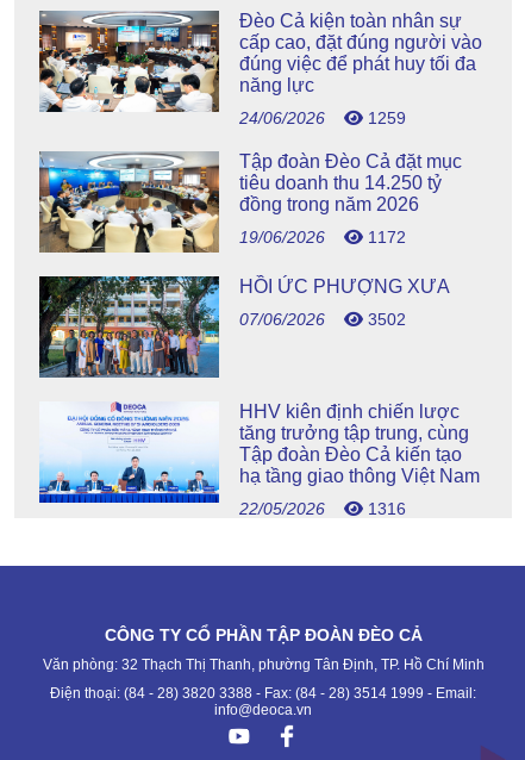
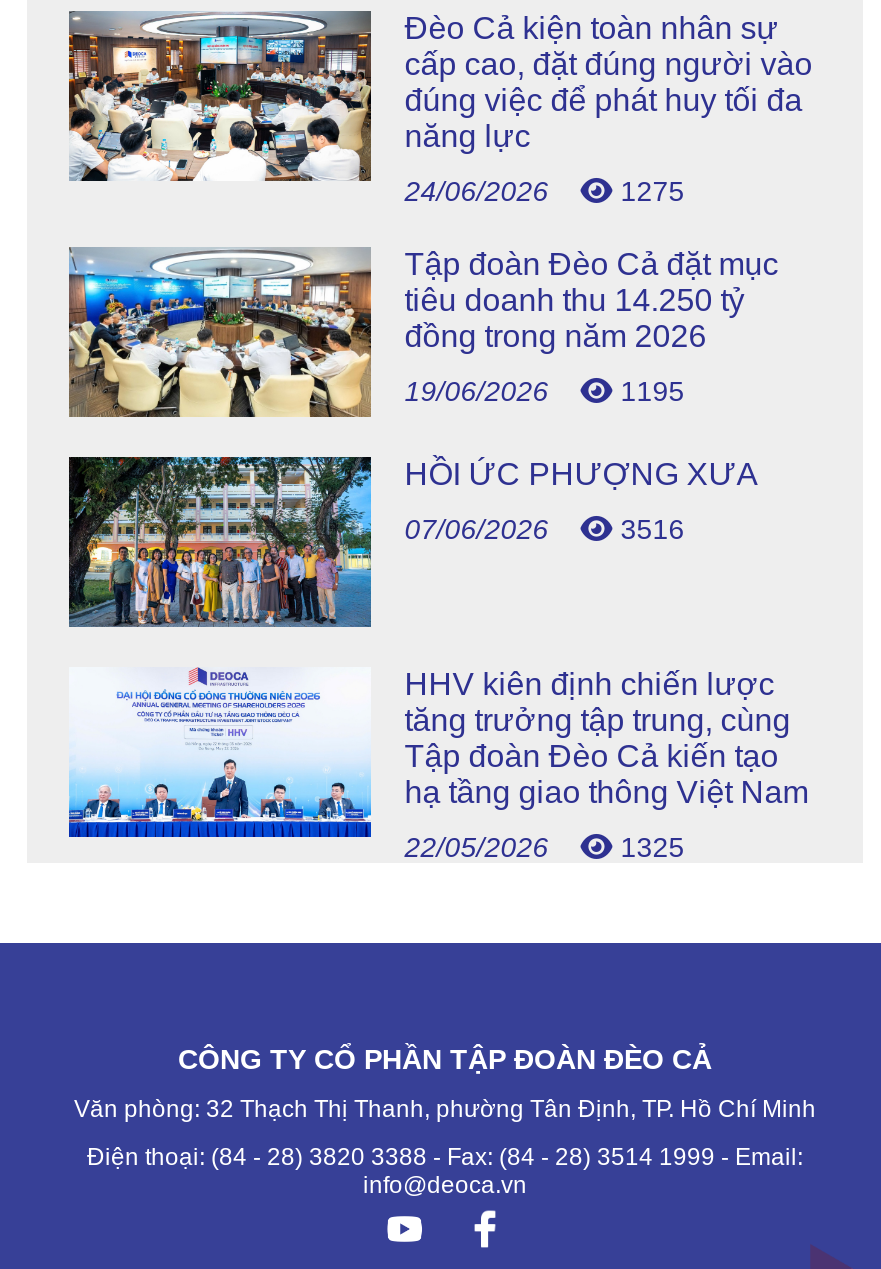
- 24/06/2026 1259
+ 24/06/2026 1275

- 19/06/2026 1172
+ 19/06/2026 1195

- 07/06/2026 3502
+ 07/06/2026 3516

- 22/05/2026 1316
+ 22/05/2026 1325
